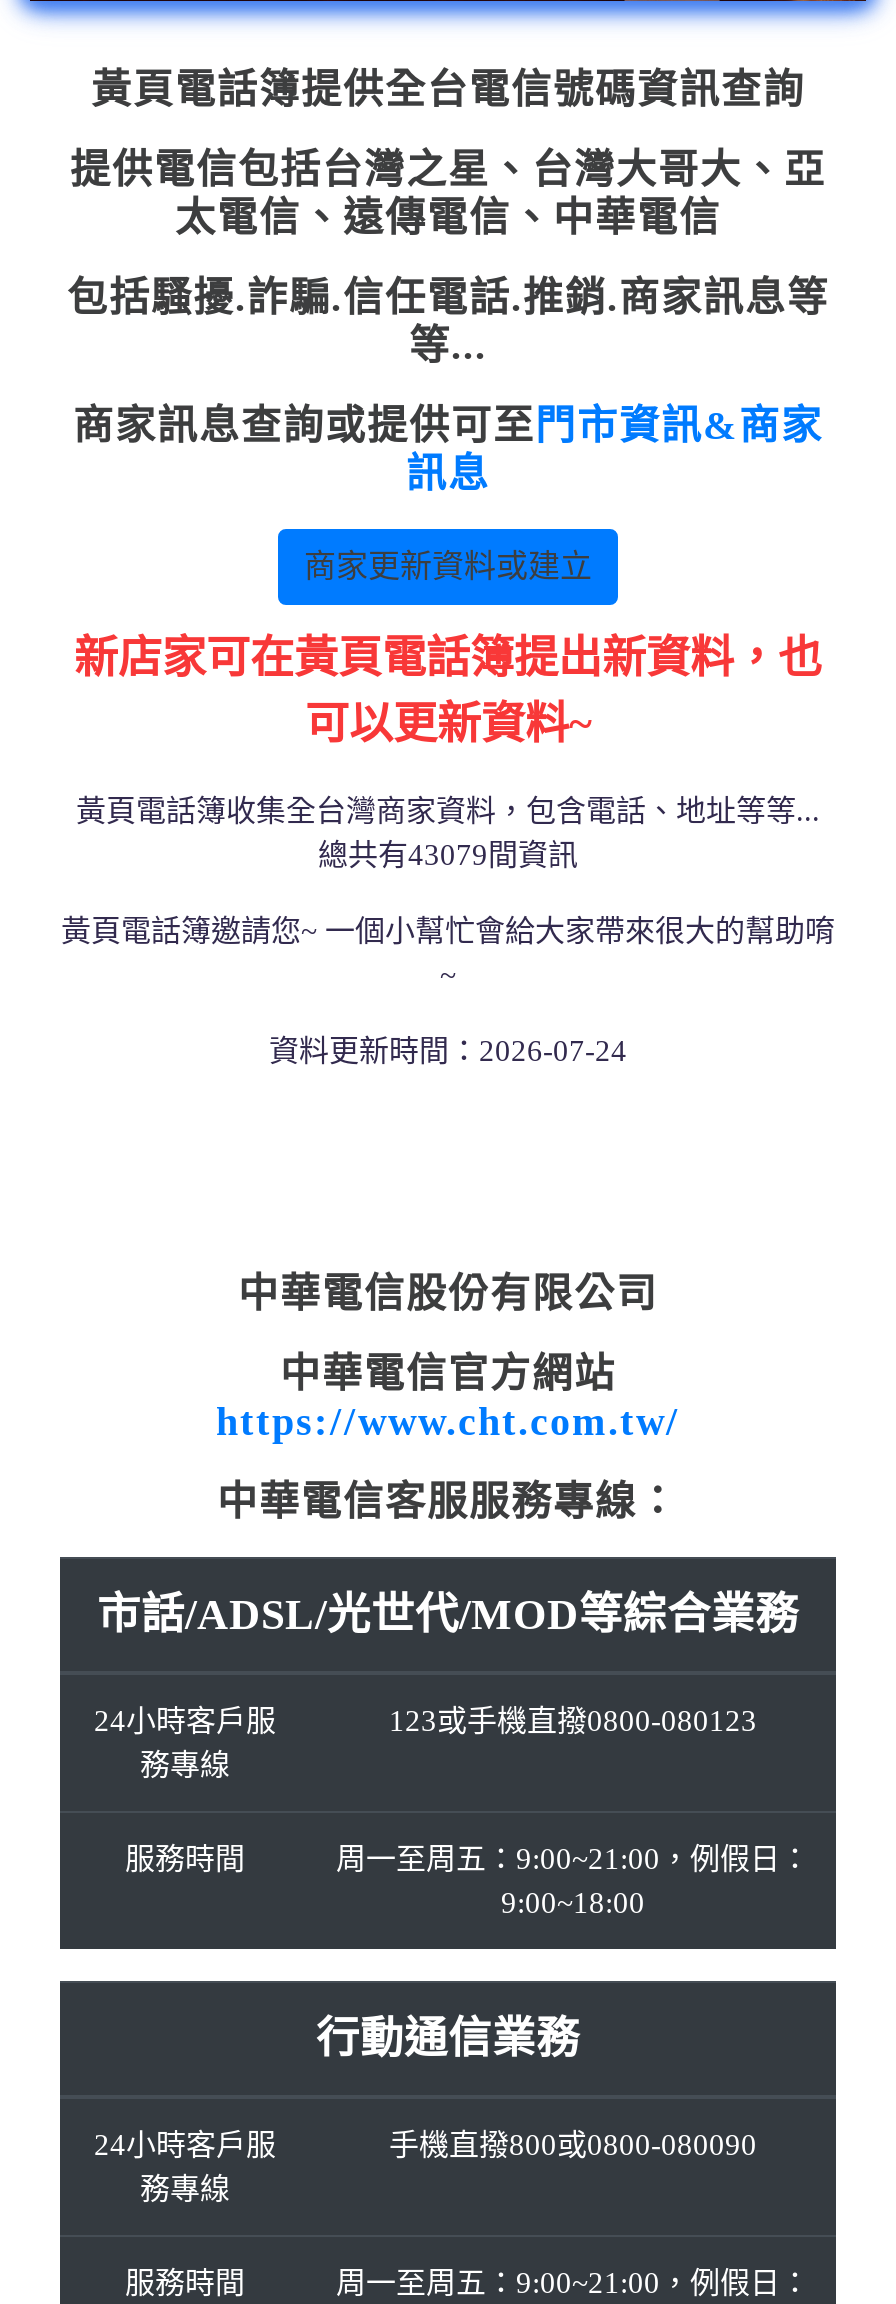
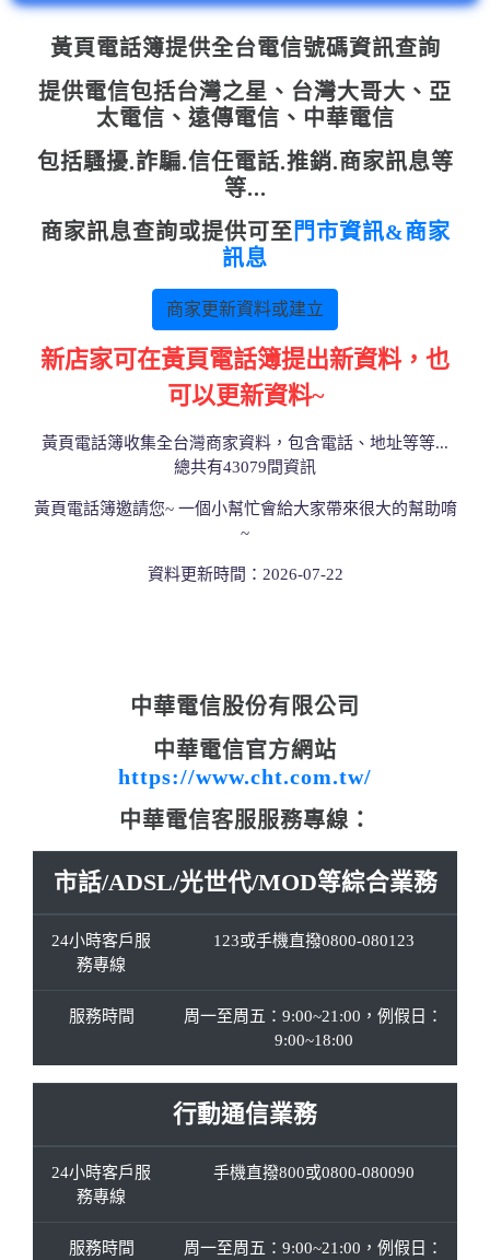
- 資料更新時間：2026-07-24
+ 資料更新時間：2026-07-22
